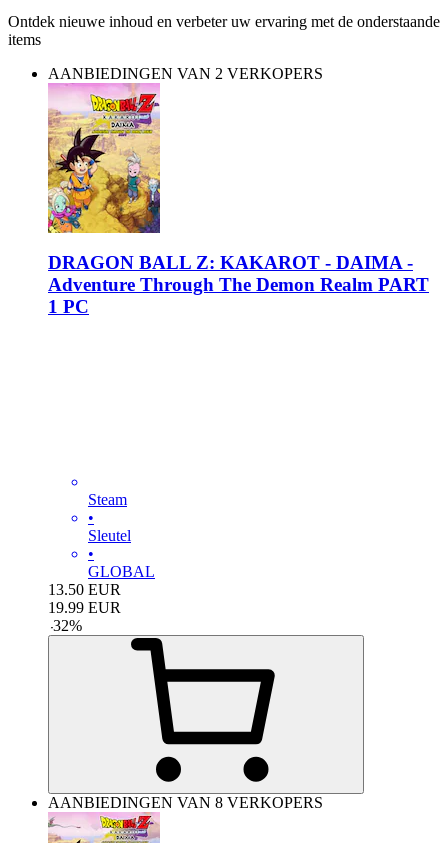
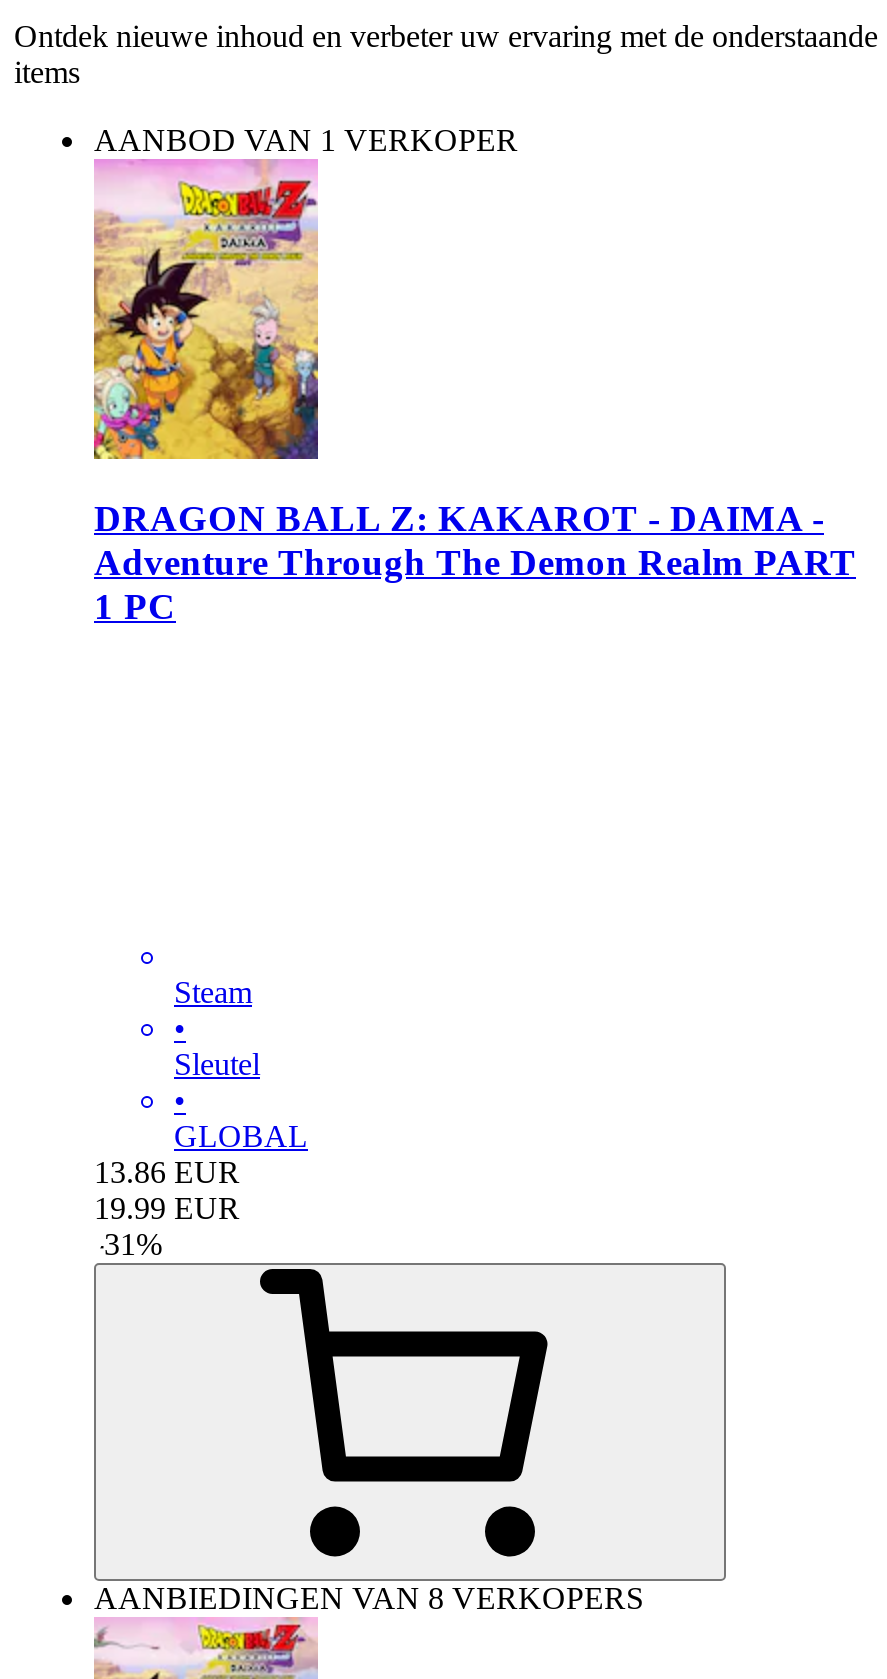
- AANBIEDINGEN VAN 2 VERKOPERS
+ AANBOD VAN 1 VERKOPER

- 13.50 EUR
+ 13.86 EUR

- - 32%
+ - 31%
